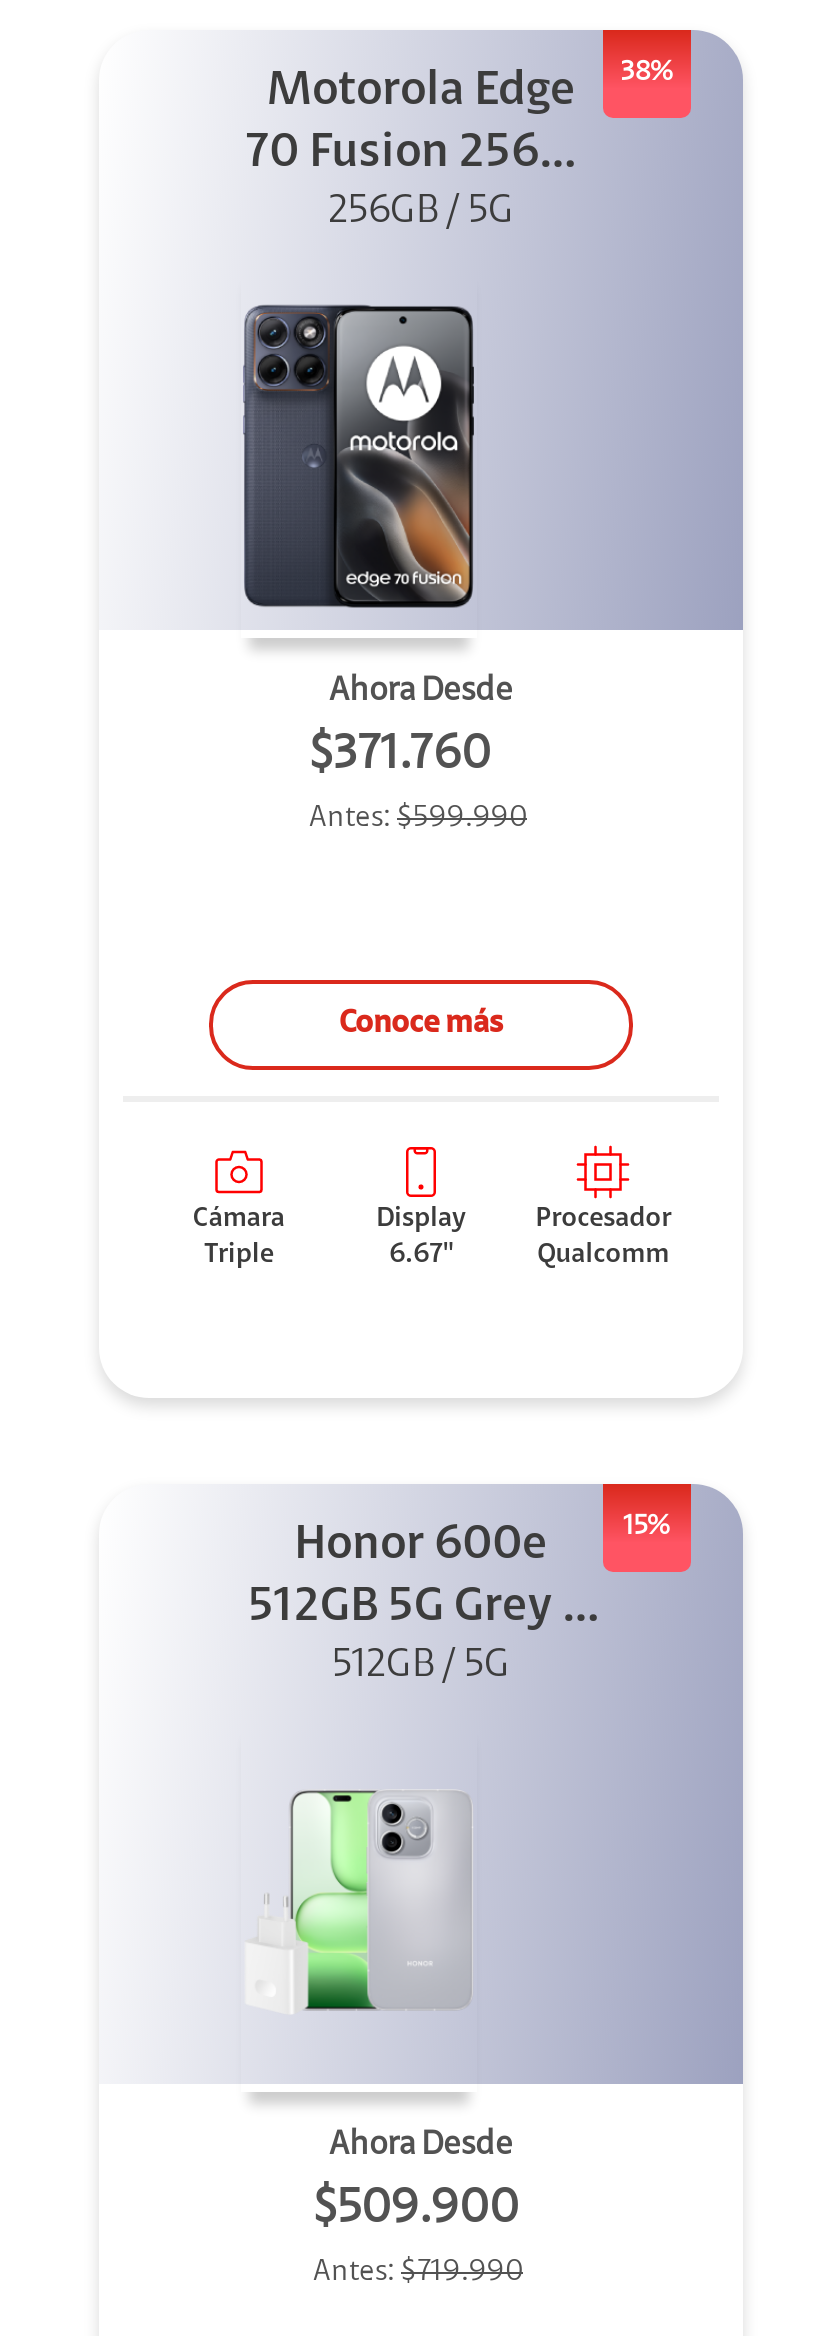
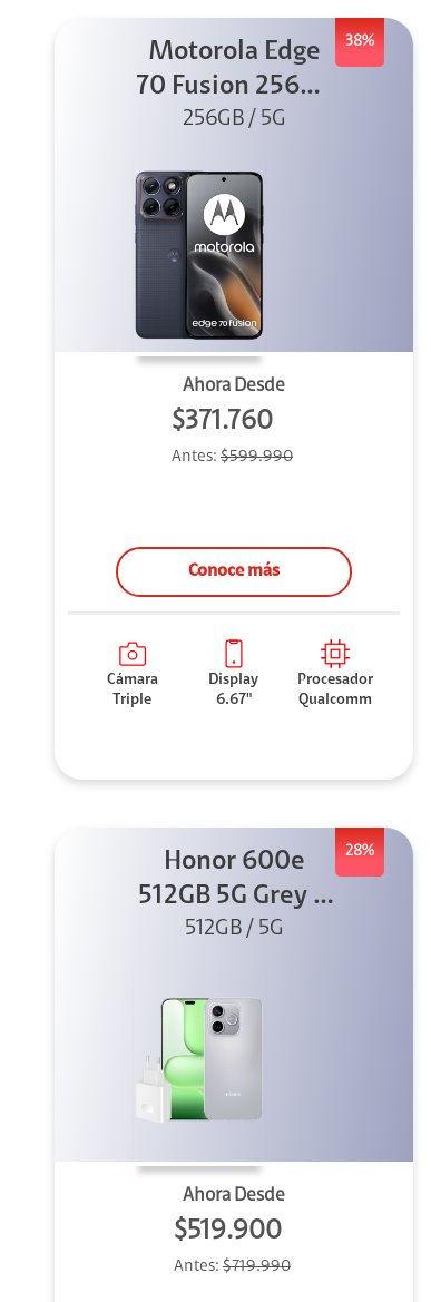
- 15%
+ 28%

- $509.900
+ $519.900
